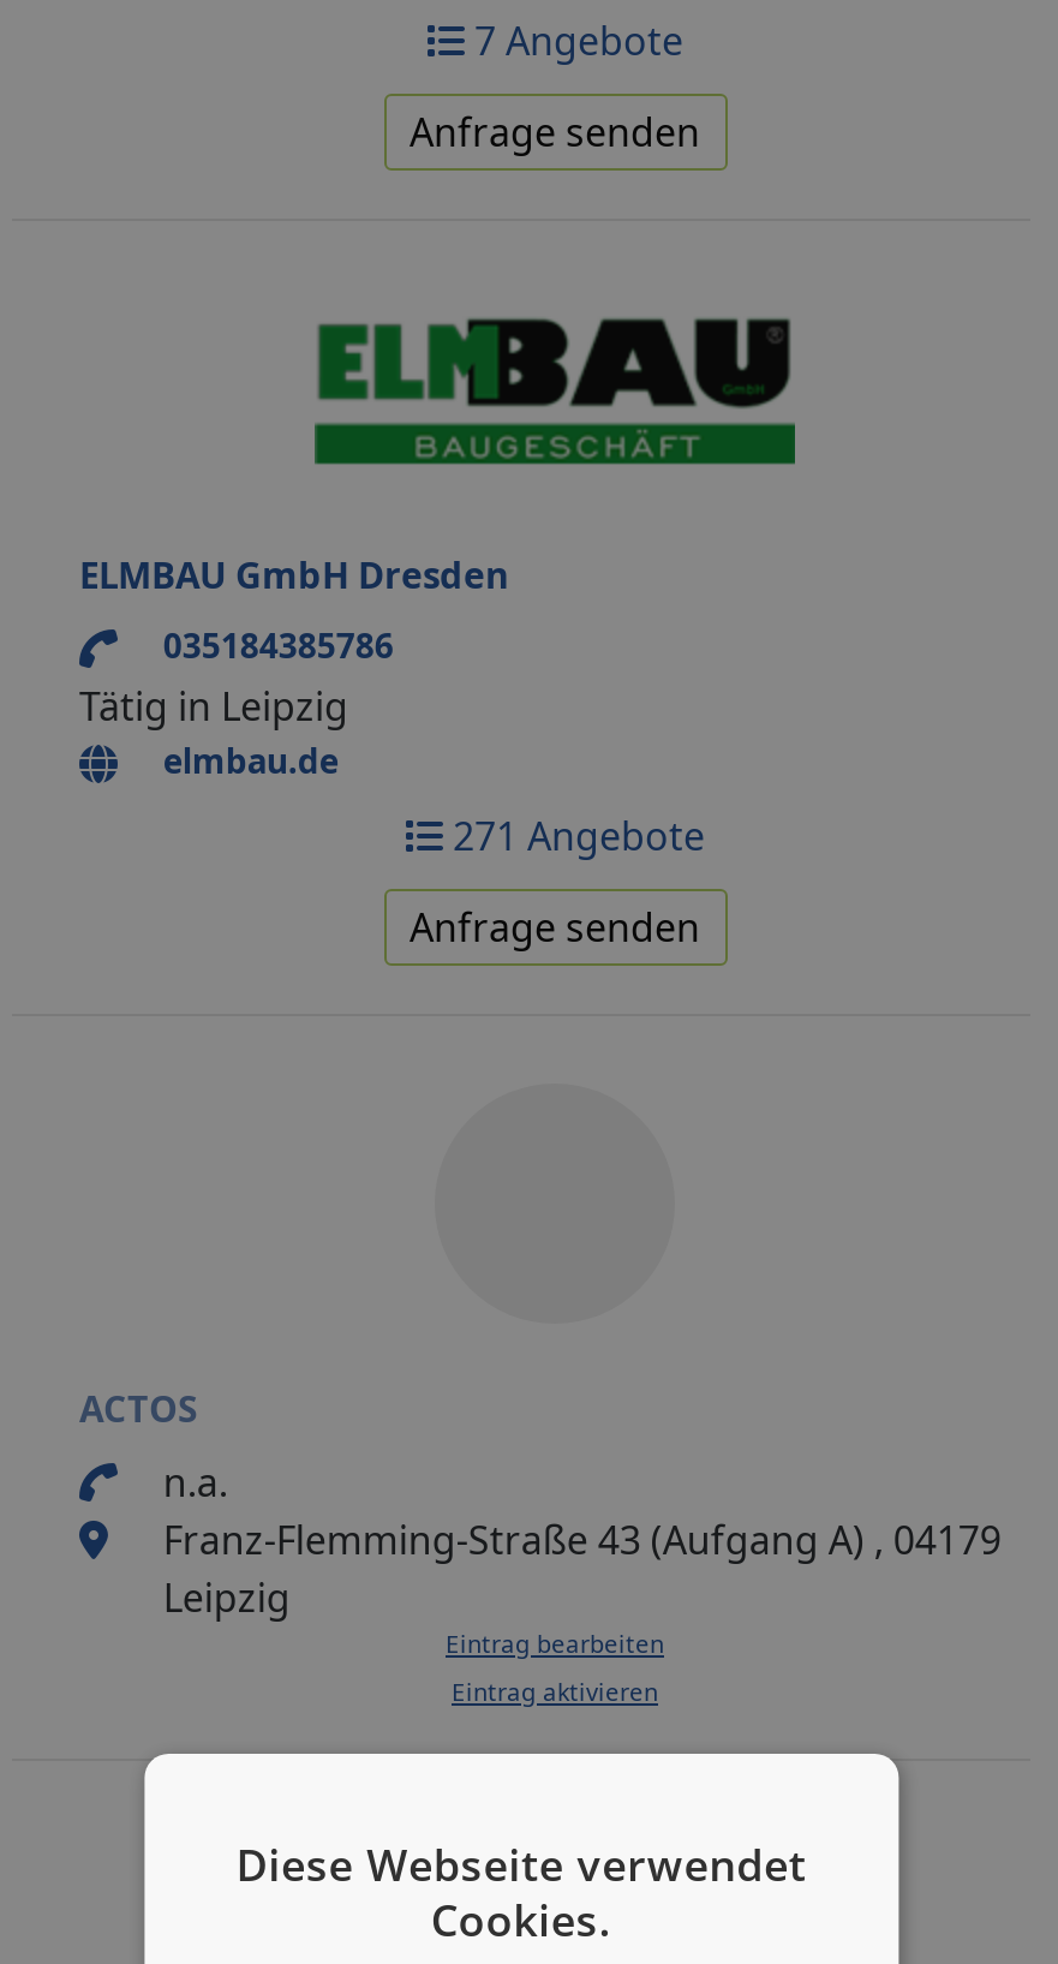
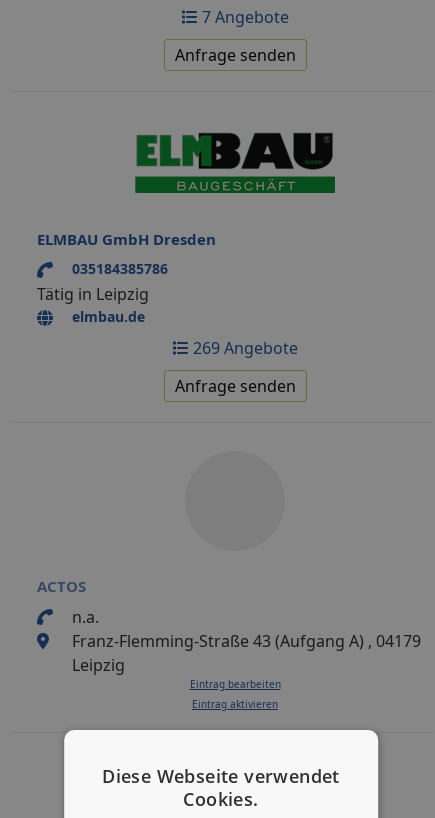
- 271 Angebote
+ 269 Angebote
